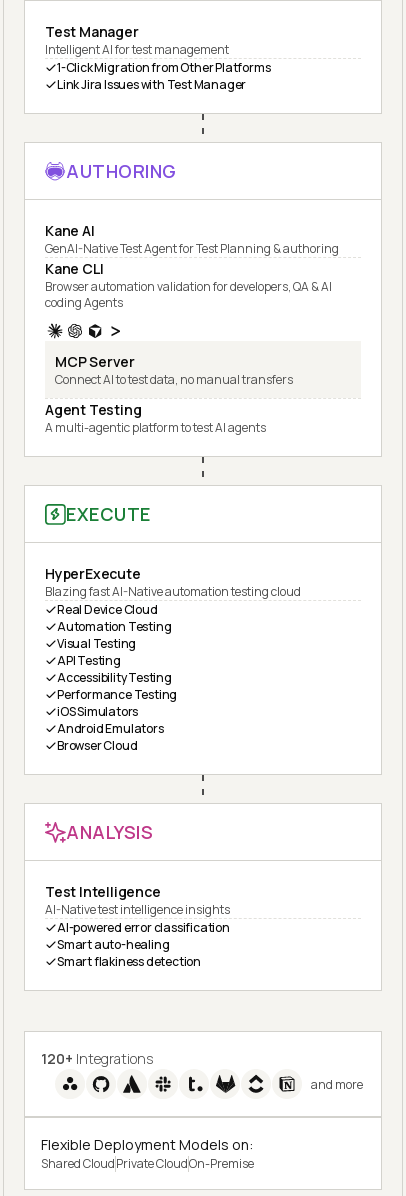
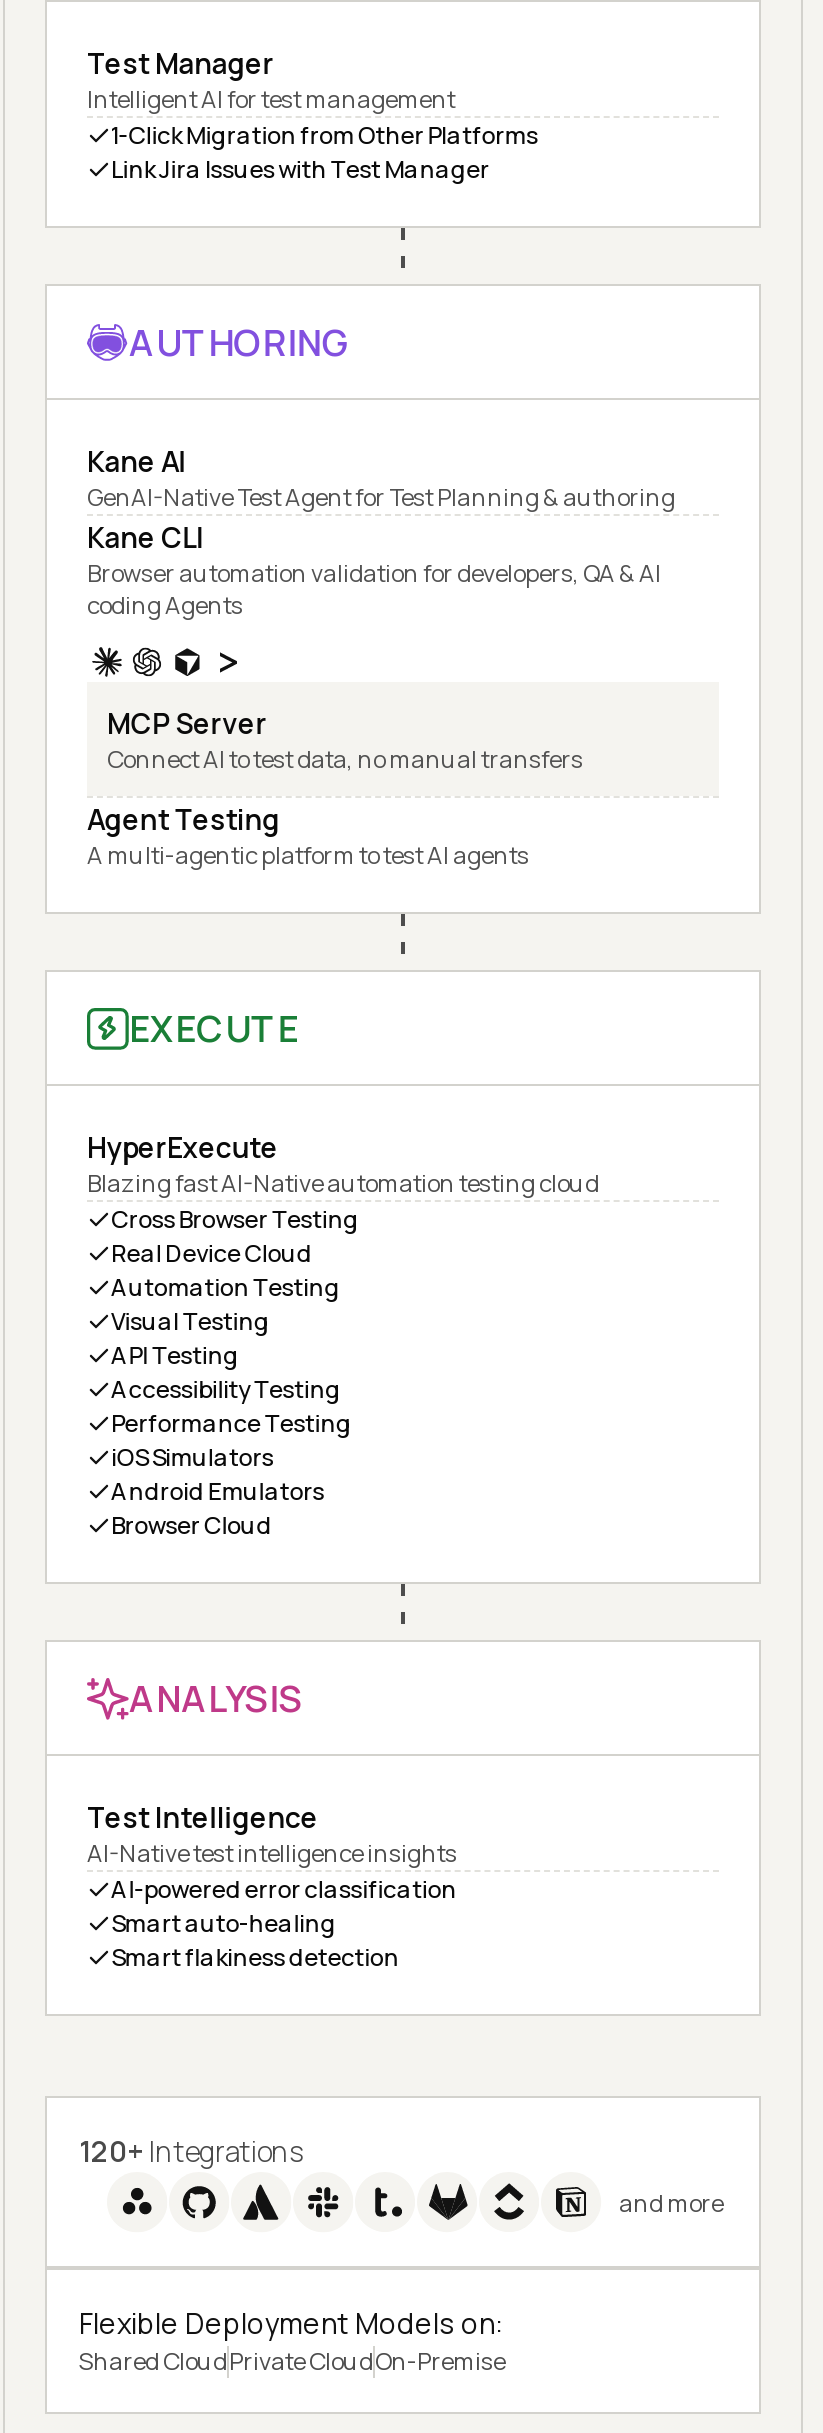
+ Cross Browser Testing
